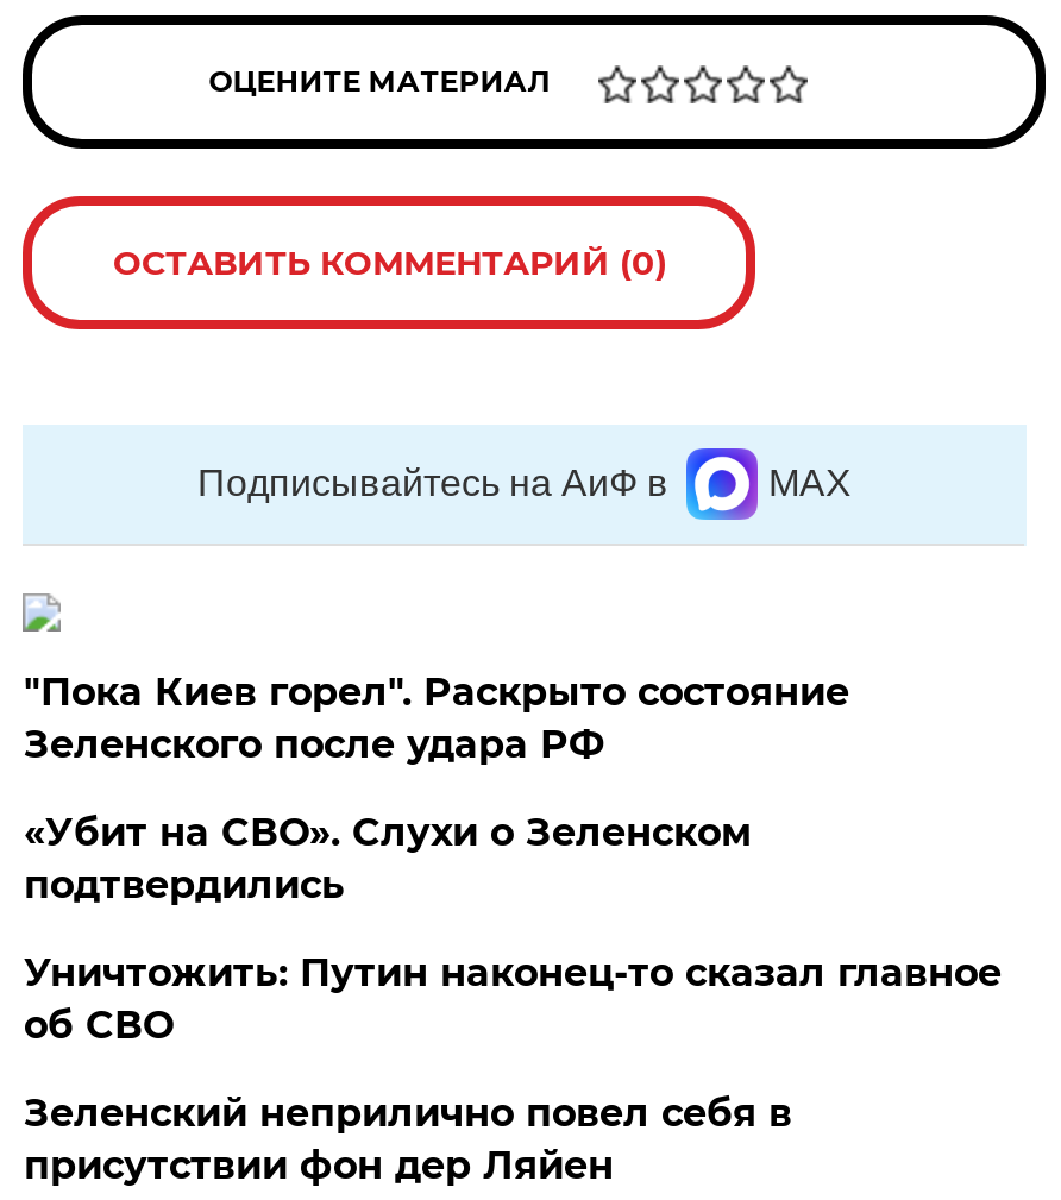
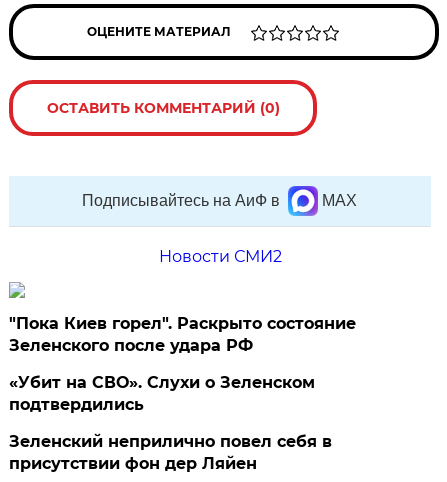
+ Новости СМИ2

moved down: "Пока Киев горел". Раскрыто состояние | Зеленского после удара РФ | «Убит на СВО». Слухи о Зеленском | подтвердились

- Уничтожить: Путин наконец-то сказал главное
- об СВО
